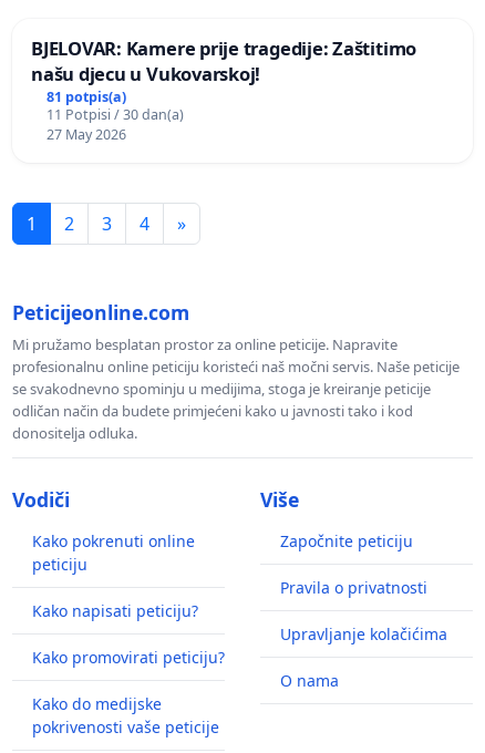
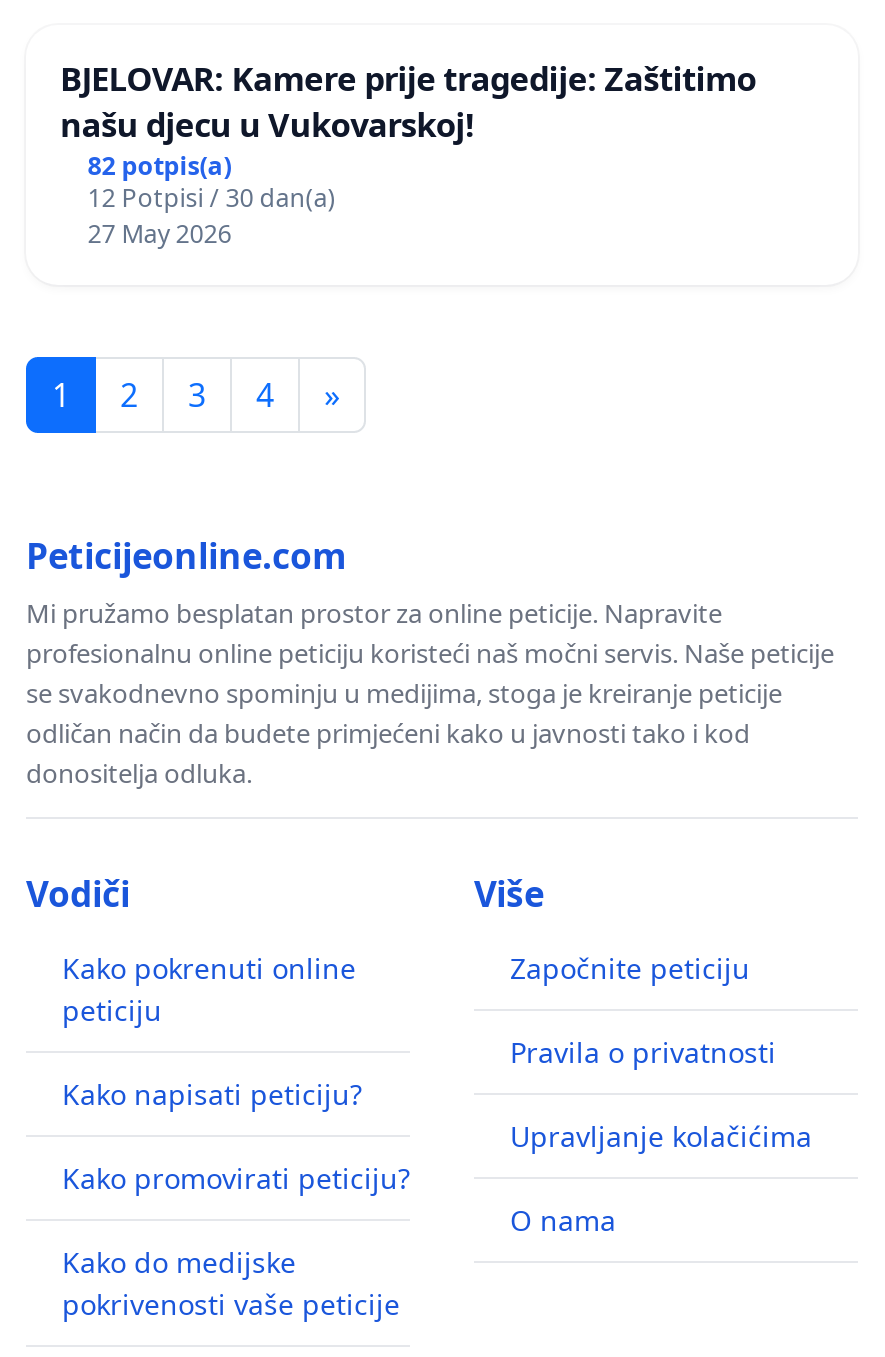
- 81 potpis(a)
+ 82 potpis(a)

- 11 Potpisi / 30 dan(a)
+ 12 Potpisi / 30 dan(a)
